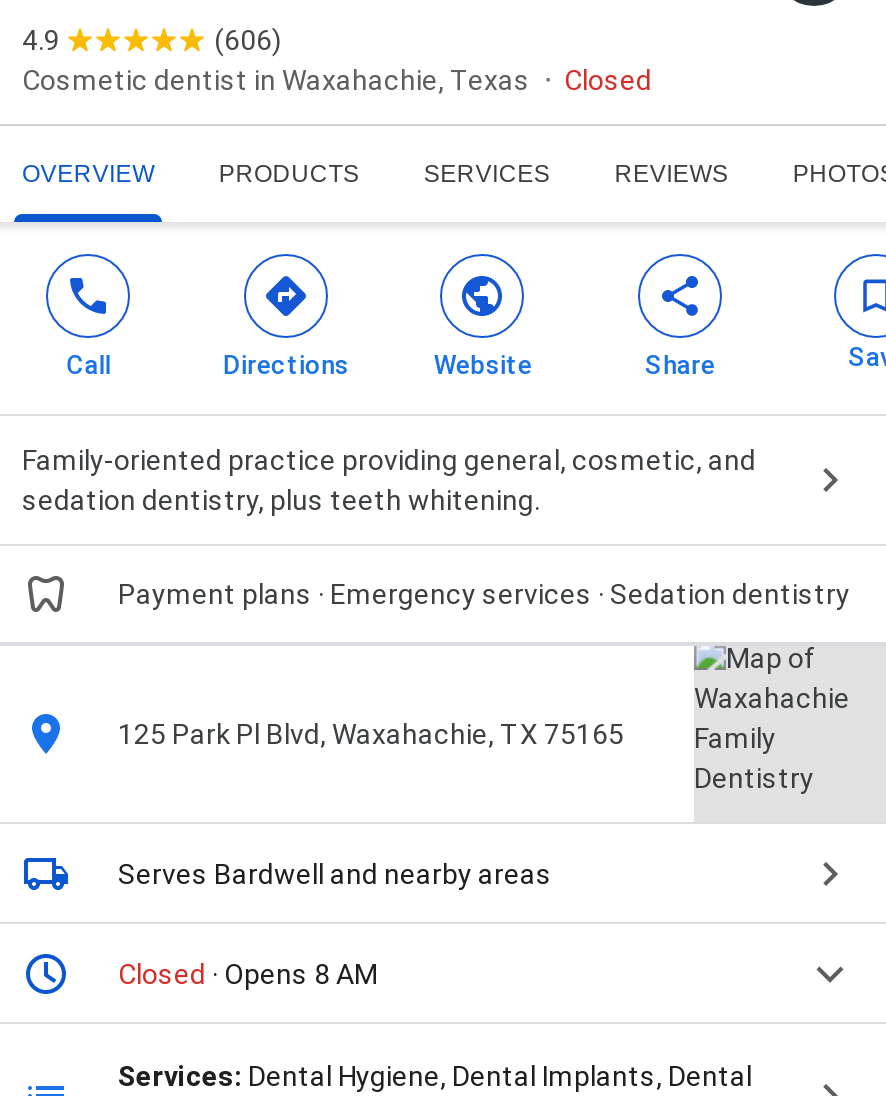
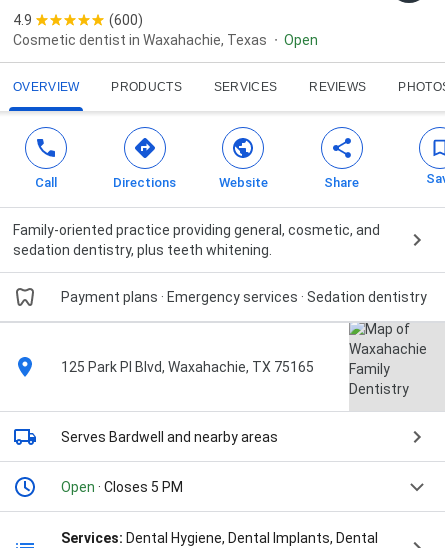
- (606)
+ (600)

- Closed
+ Open

- Closed · Opens 8 AM
+ Open · Closes 5 PM
